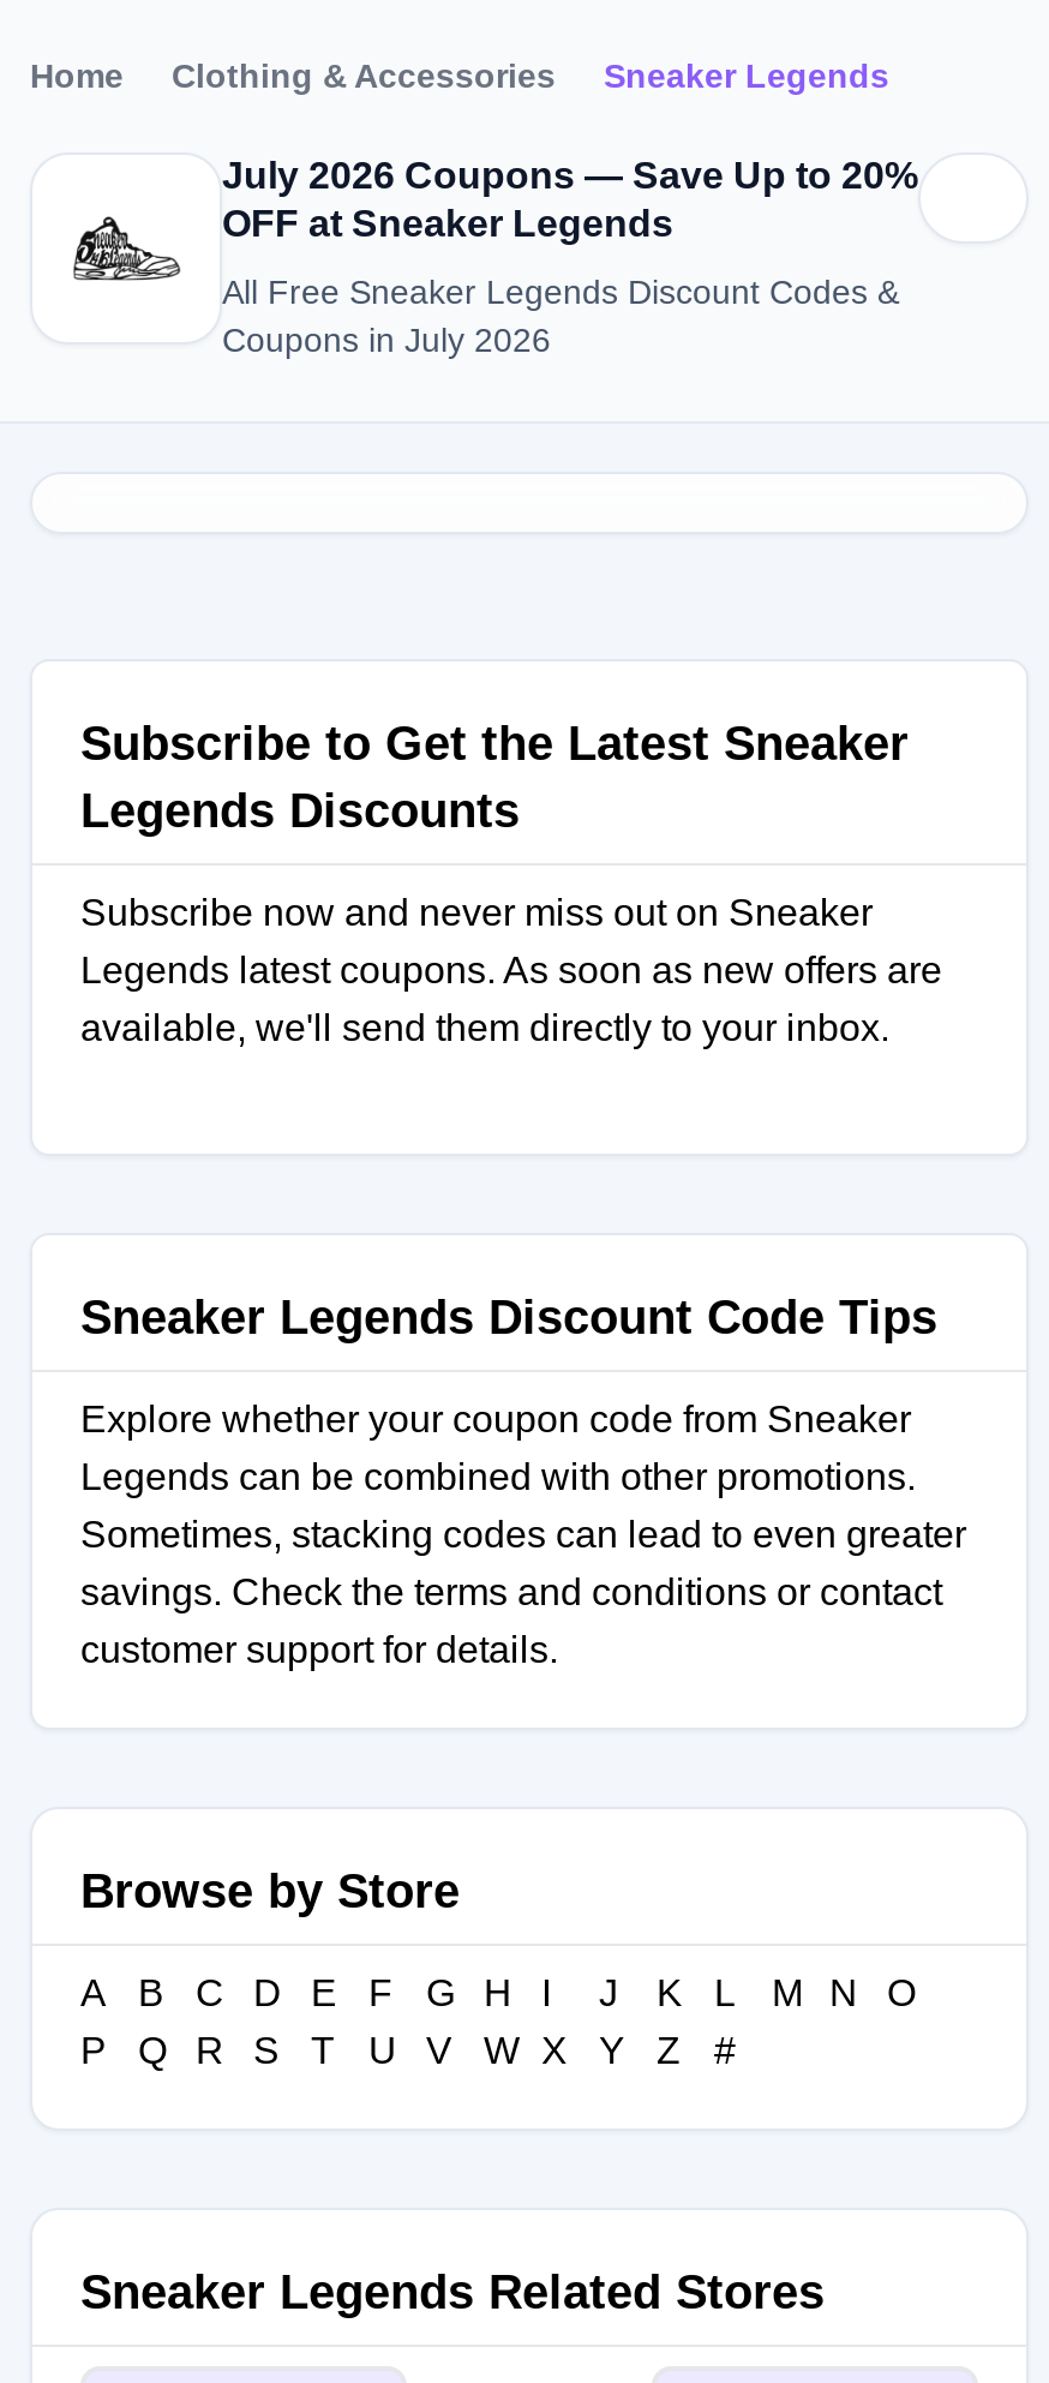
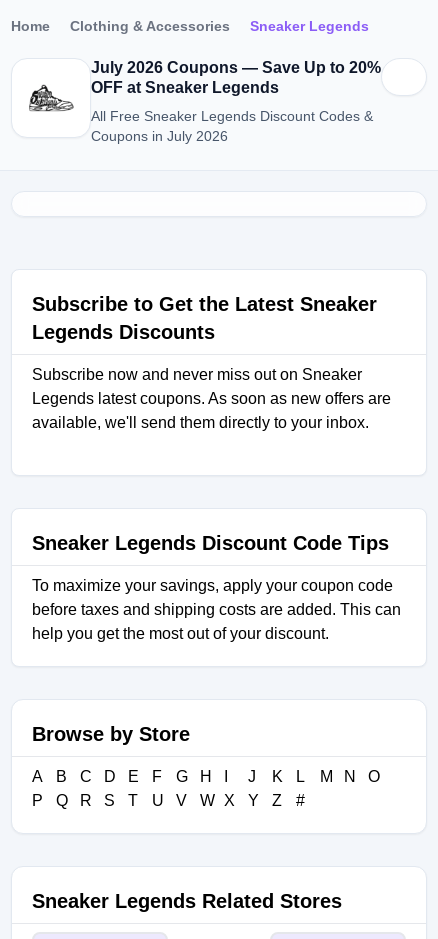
- Explore whether your coupon code from Sneaker
- Legends can be combined with other promotions.
- Sometimes, stacking codes can lead to even greater
- savings. Check the terms and conditions or contact
- customer support for details.
+ To maximize your savings, apply your coupon code
+ before taxes and shipping costs are added. This can
+ help you get the most out of your discount.
